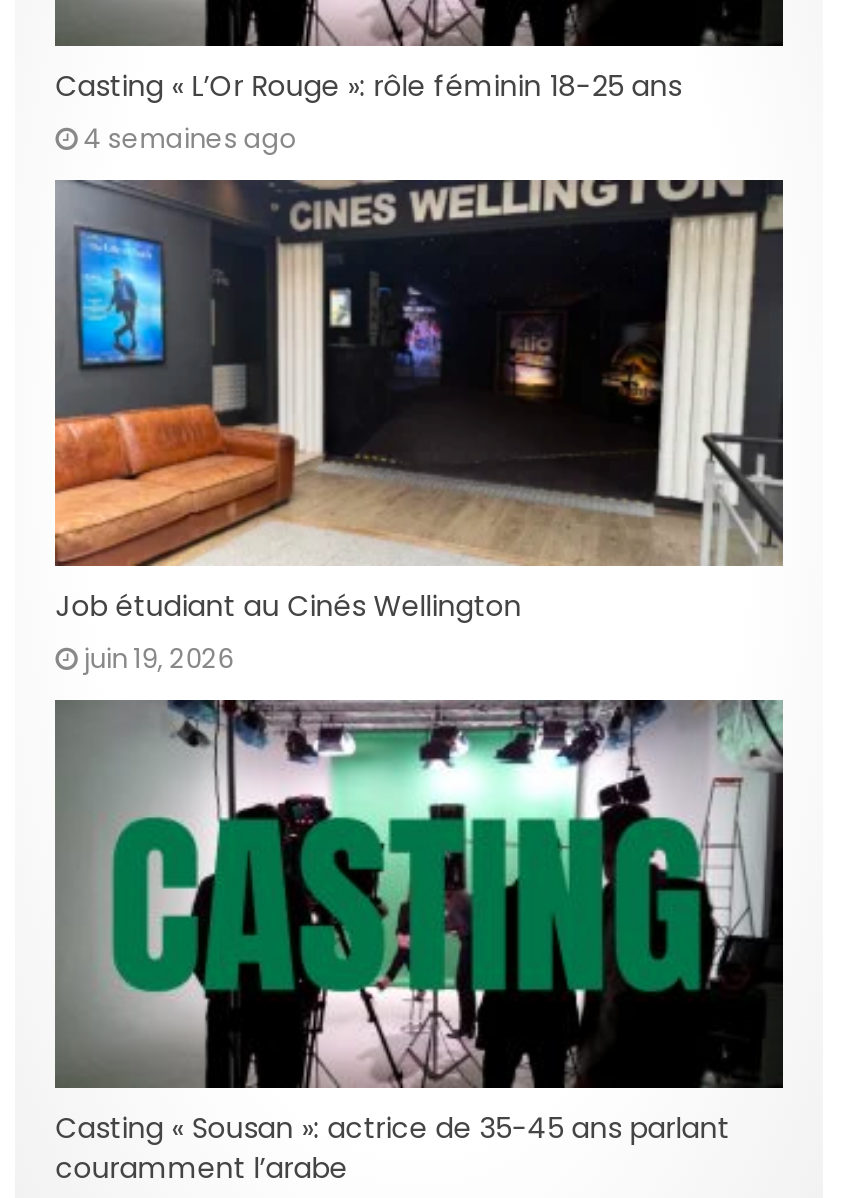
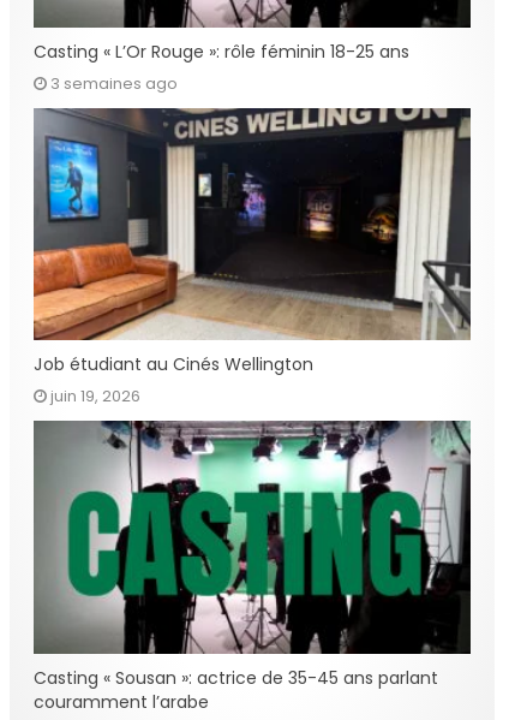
- 4 semaines ago
+ 3 semaines ago
